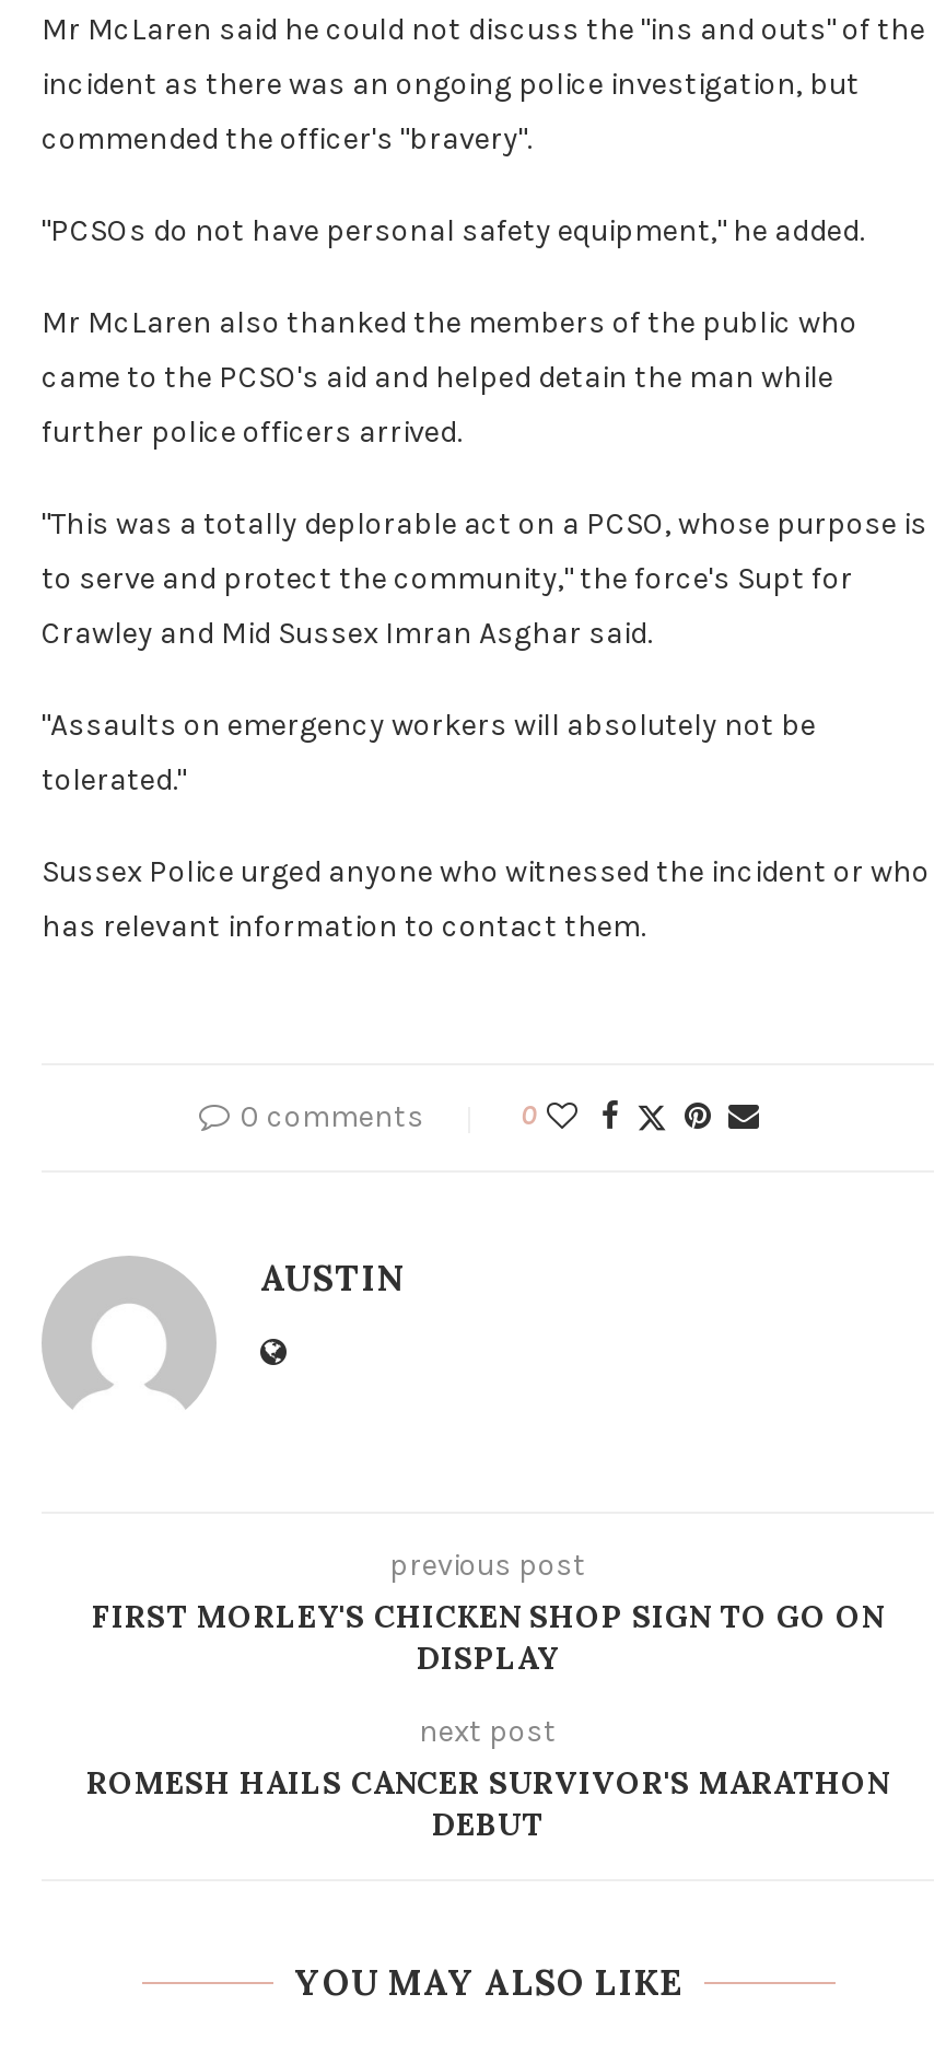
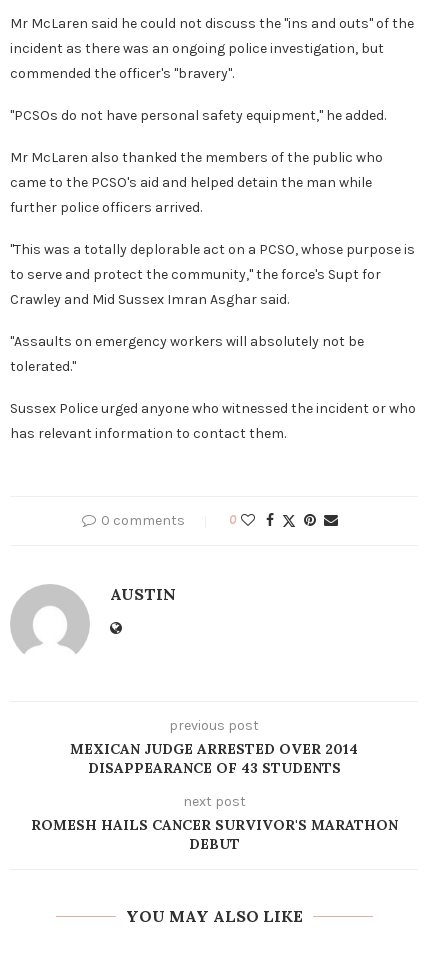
- FIRST MORLEY'S CHICKEN SHOP SIGN TO GO ON
- DISPLAY
+ MEXICAN JUDGE ARRESTED OVER 2014
+ DISAPPEARANCE OF 43 STUDENTS
